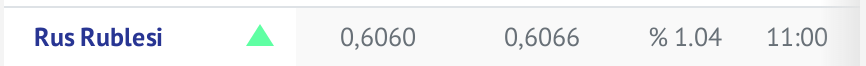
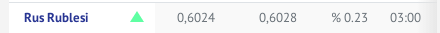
- 0,6060
+ 0,6024

- 0,6066
+ 0,6028

- % 1.04
+ % 0.23

- 11:00
+ 03:00
